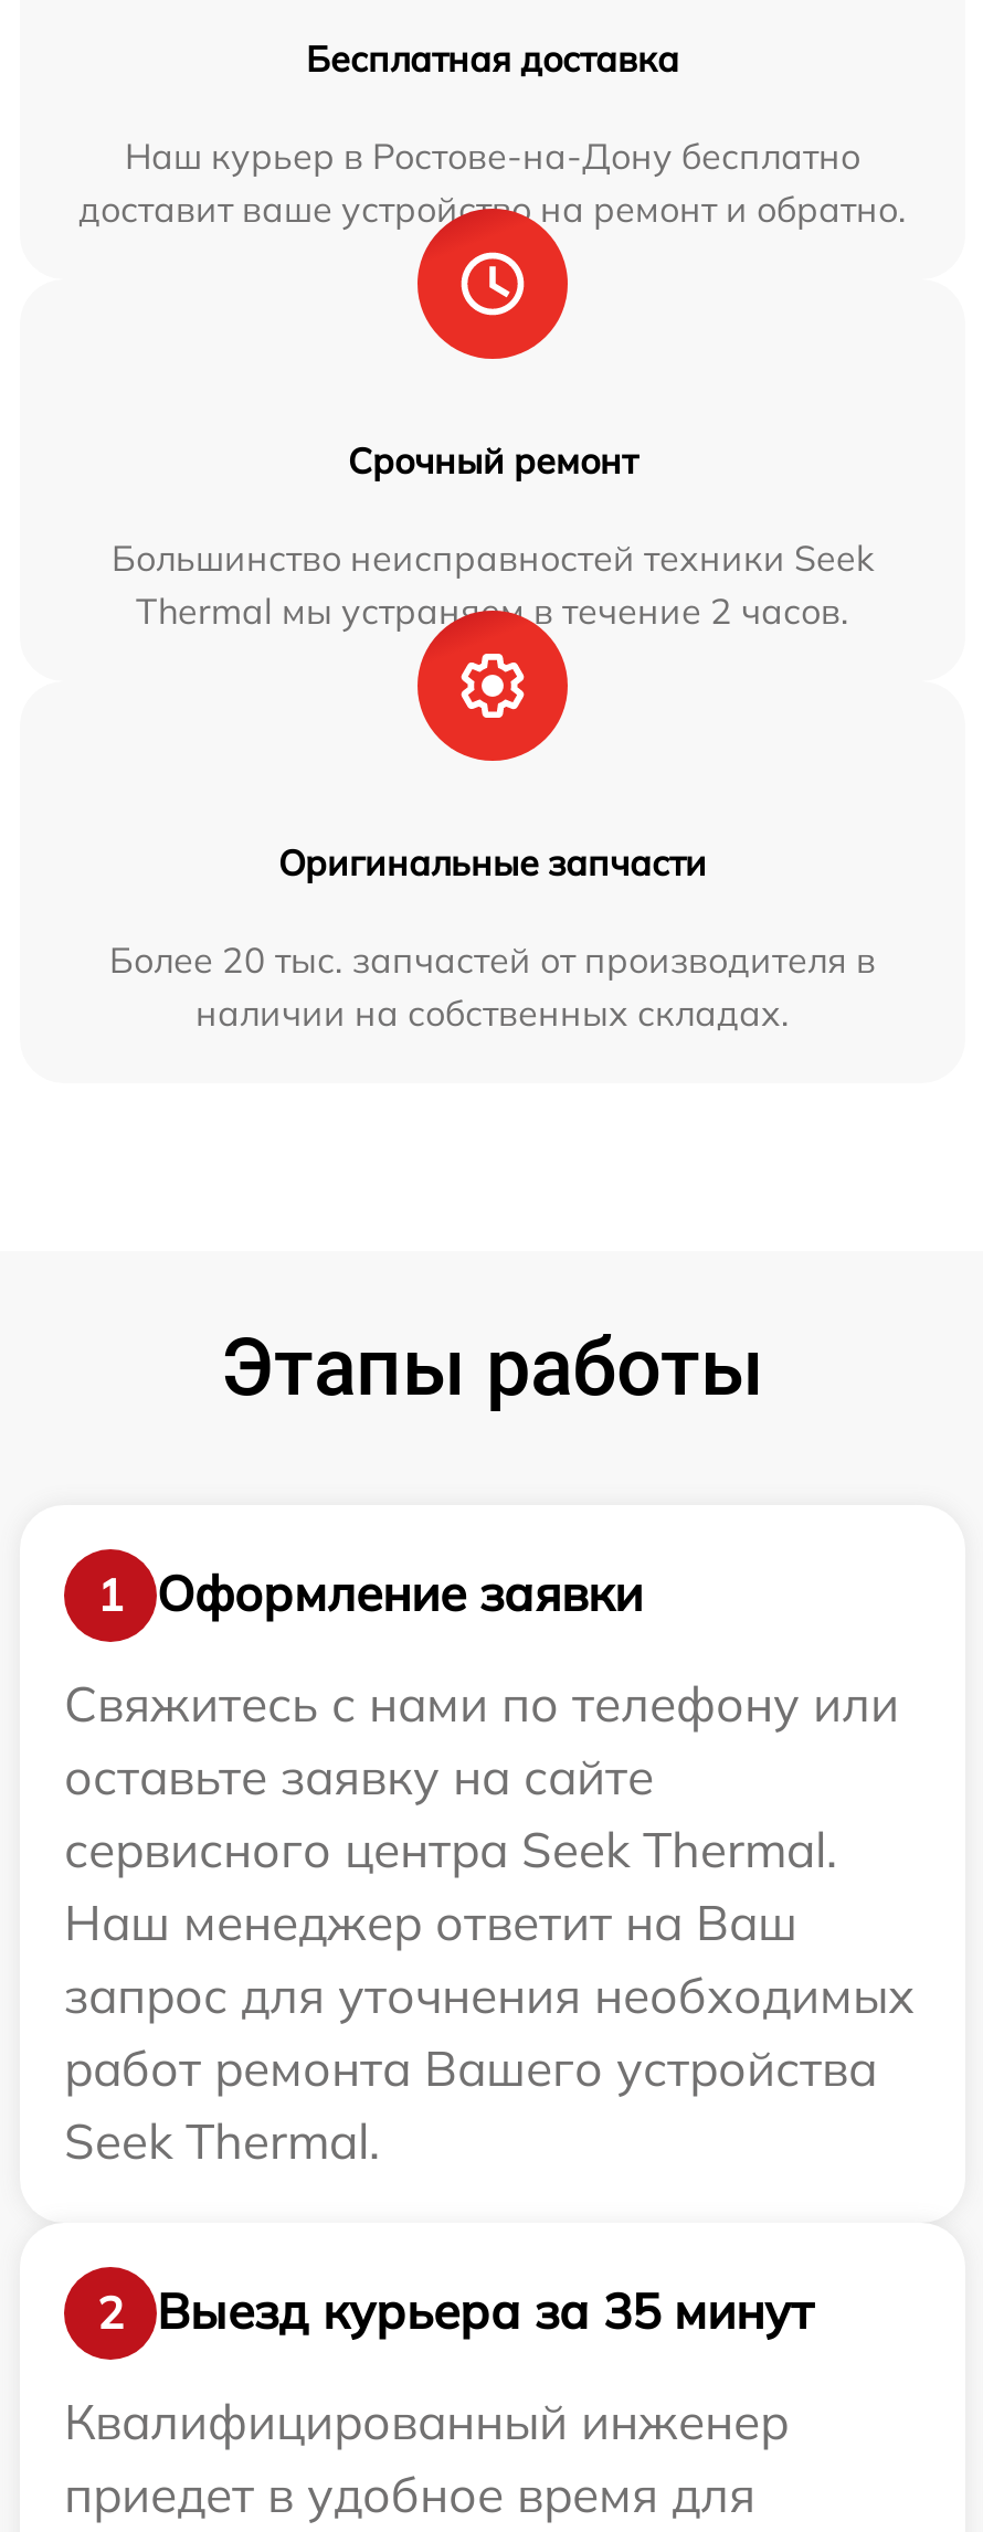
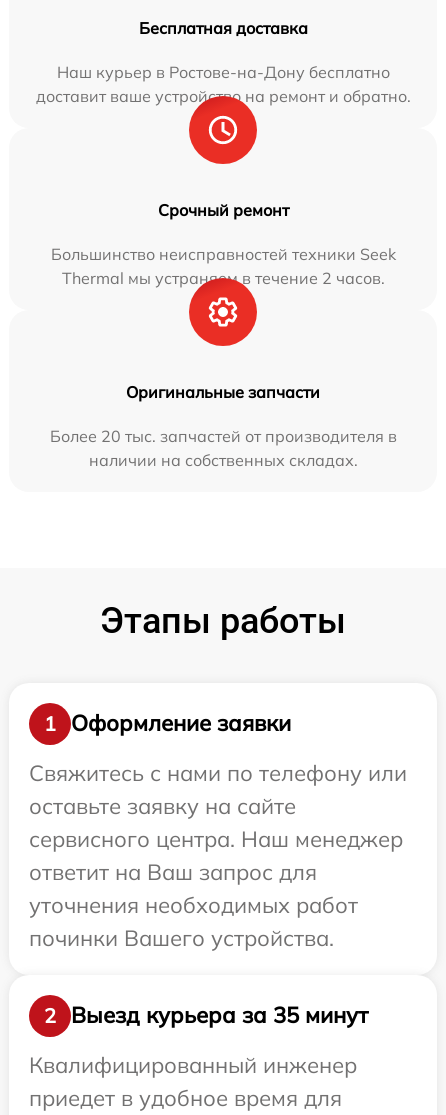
- сервисного центра Seek Thermal.
- Наш менеджер ответит на Ваш
- запрос для уточнения необходимых
- работ ремонта Вашего устройства
- Seek Thermal.
+ сервисного центра. Наш менеджер
+ ответит на Ваш запрос для
+ уточнения необходимых работ
+ починки Вашего устройства.
